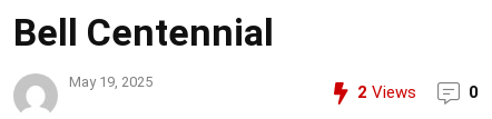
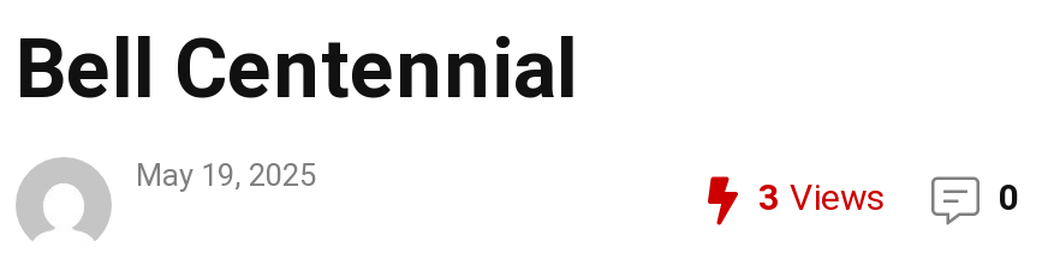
- 2 Views
+ 3 Views
